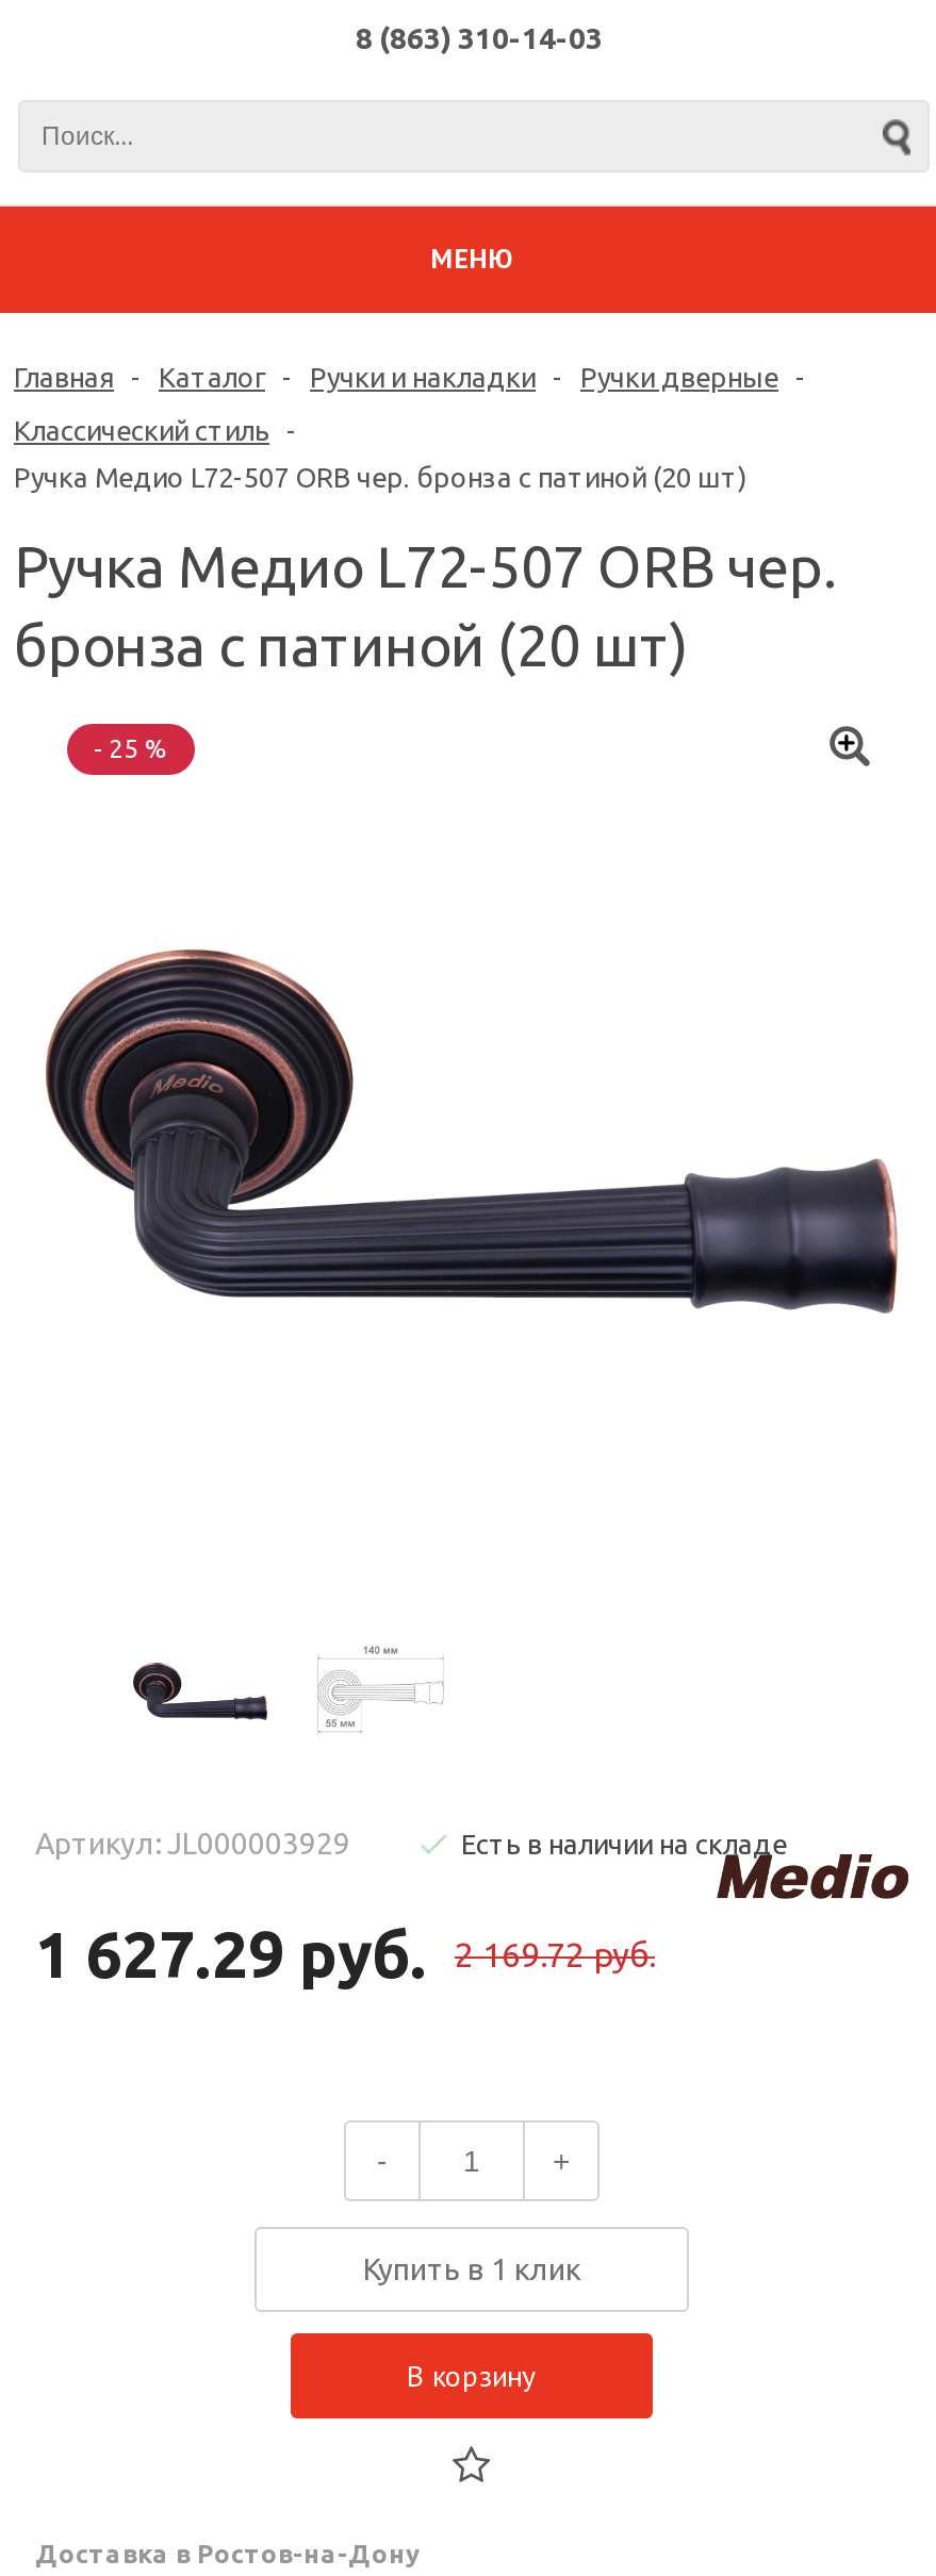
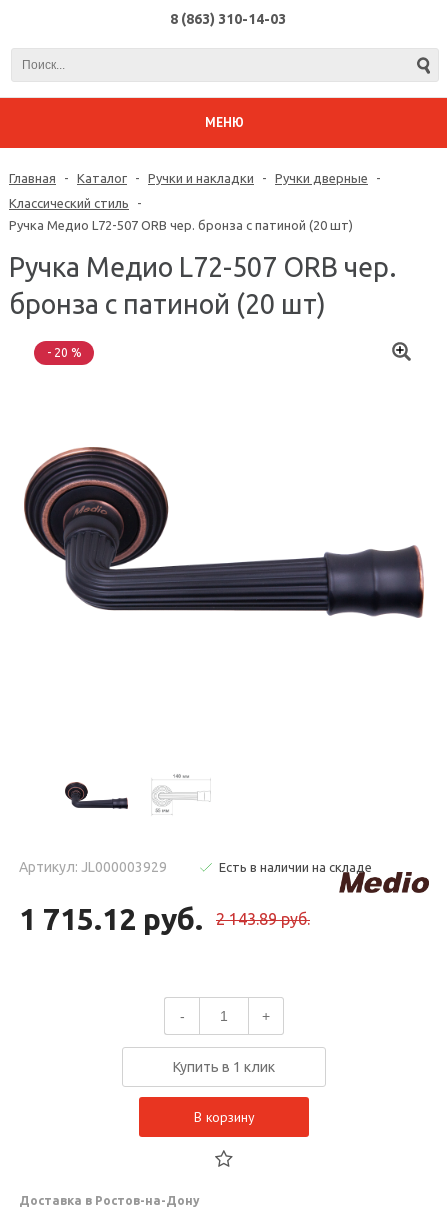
- - 25 %
+ - 20 %

- 1 627.29 руб.
+ 1 715.12 руб.

- 2 169.72 руб.
+ 2 143.89 руб.
